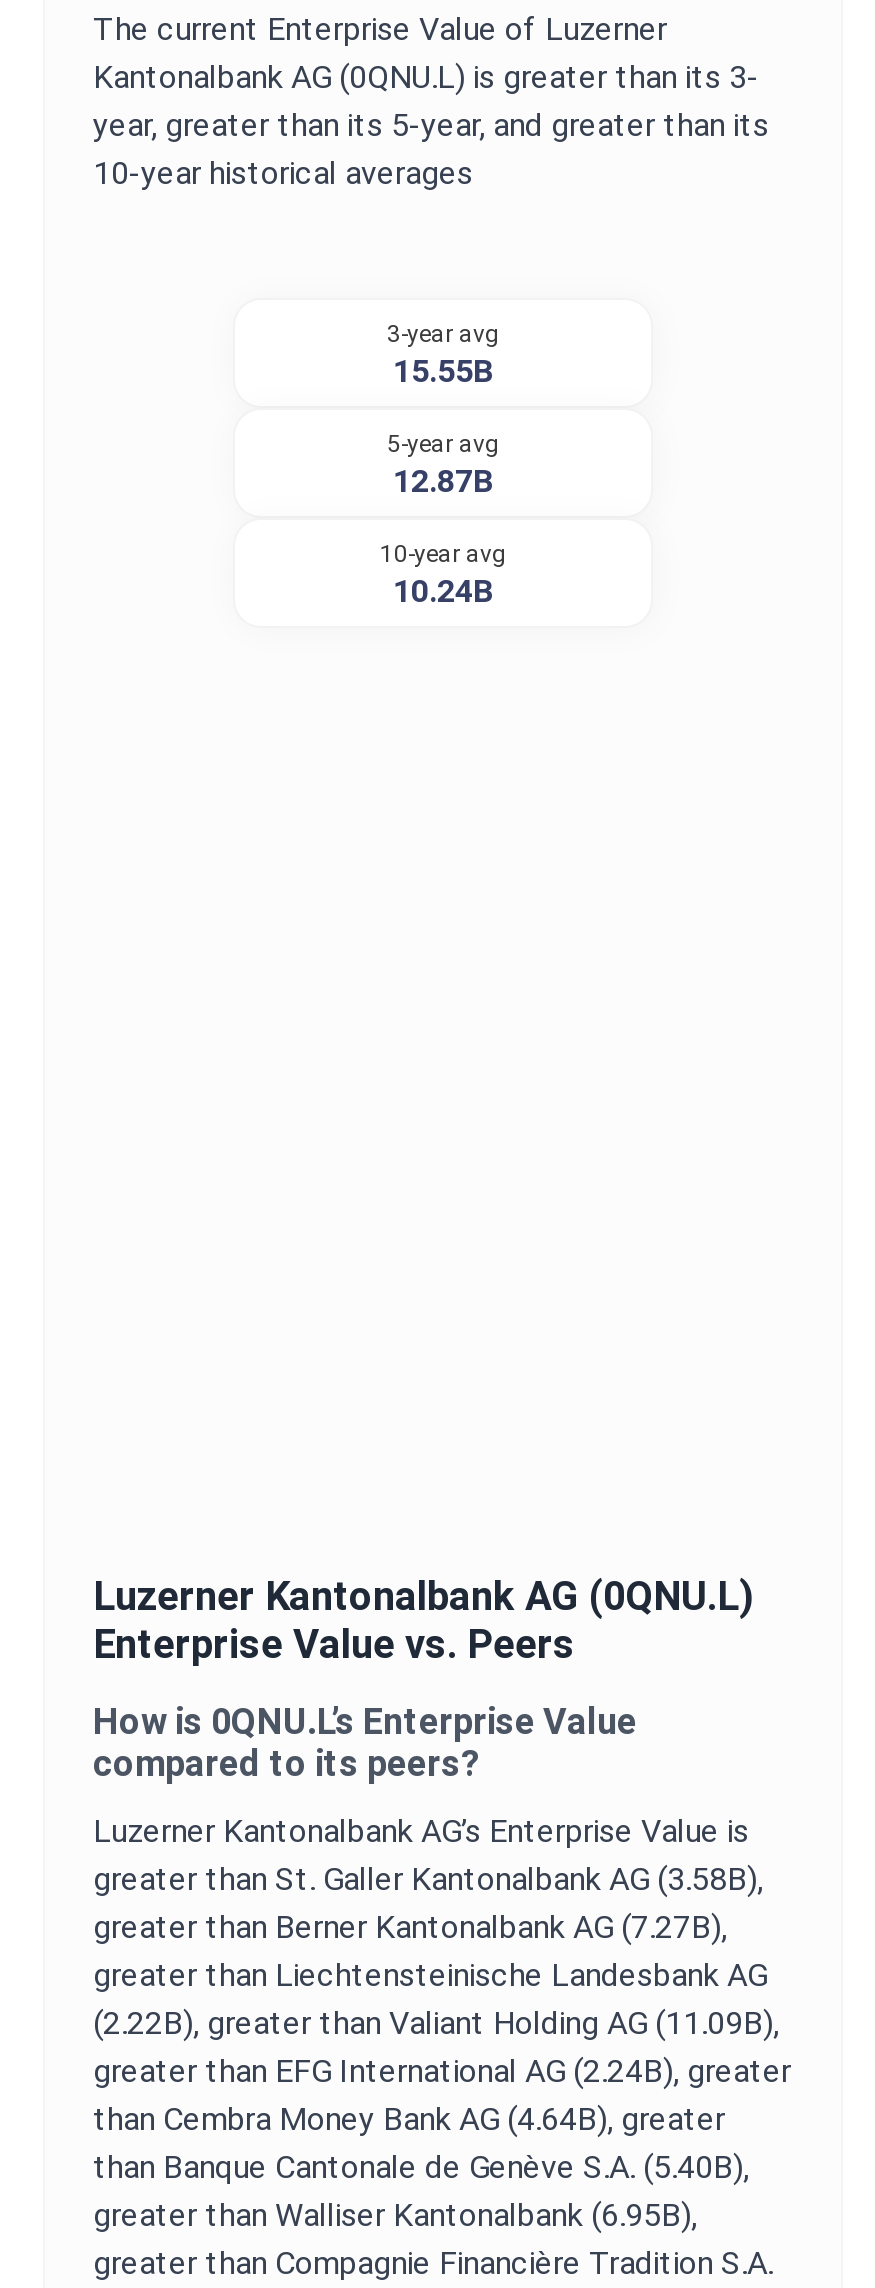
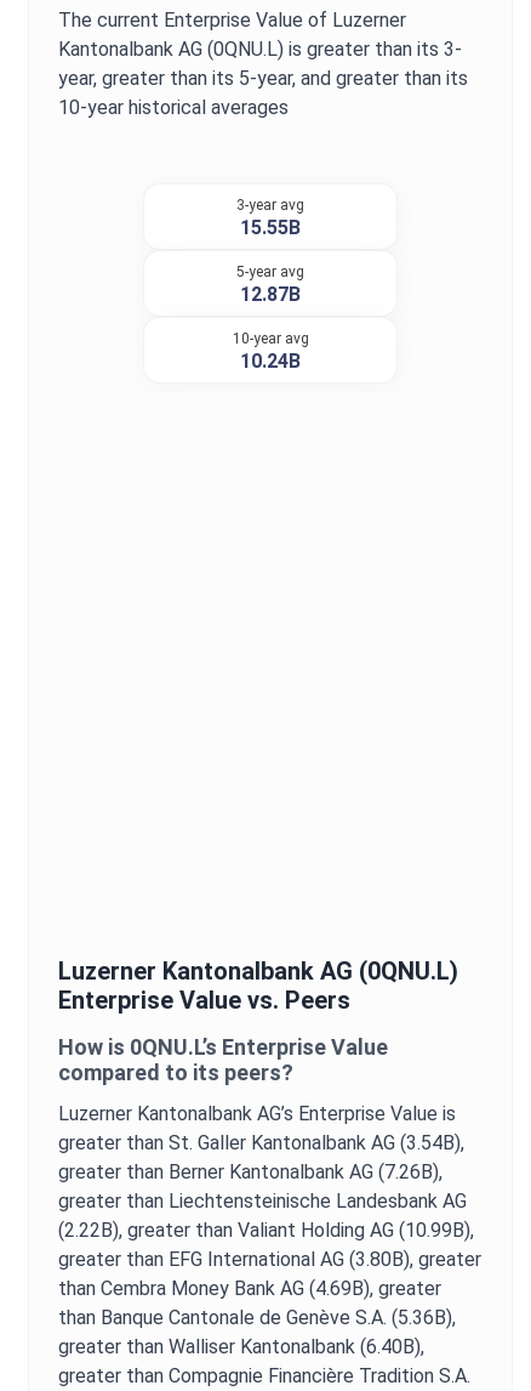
- greater than St. Galler Kantonalbank AG (3.58B),
+ greater than St. Galler Kantonalbank AG (3.54B),

- greater than Berner Kantonalbank AG (7.27B),
+ greater than Berner Kantonalbank AG (7.26B),

- (2.22B), greater than Valiant Holding AG (11.09B),
+ (2.22B), greater than Valiant Holding AG (10.99B),

- greater than EFG International AG (2.24B), greater
+ greater than EFG International AG (3.80B), greater

- than Cembra Money Bank AG (4.64B), greater
+ than Cembra Money Bank AG (4.69B), greater

- than Banque Cantonale de Genève S.A. (5.40B),
+ than Banque Cantonale de Genève S.A. (5.36B),

- greater than Walliser Kantonalbank (6.95B),
+ greater than Walliser Kantonalbank (6.40B),
